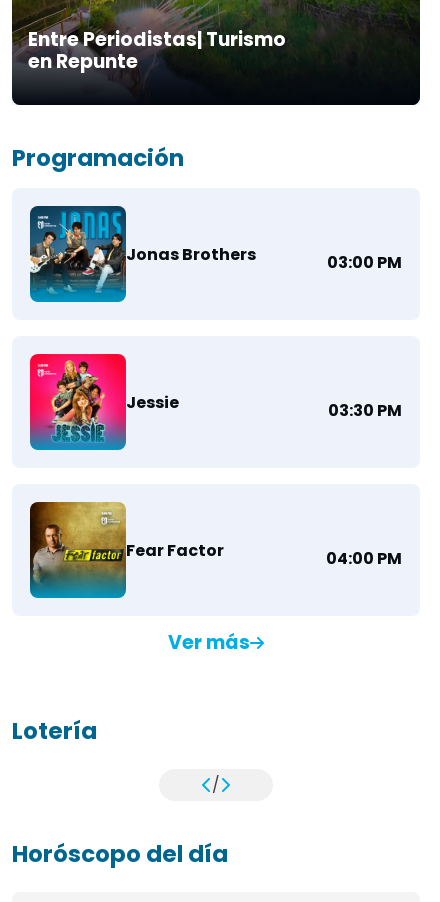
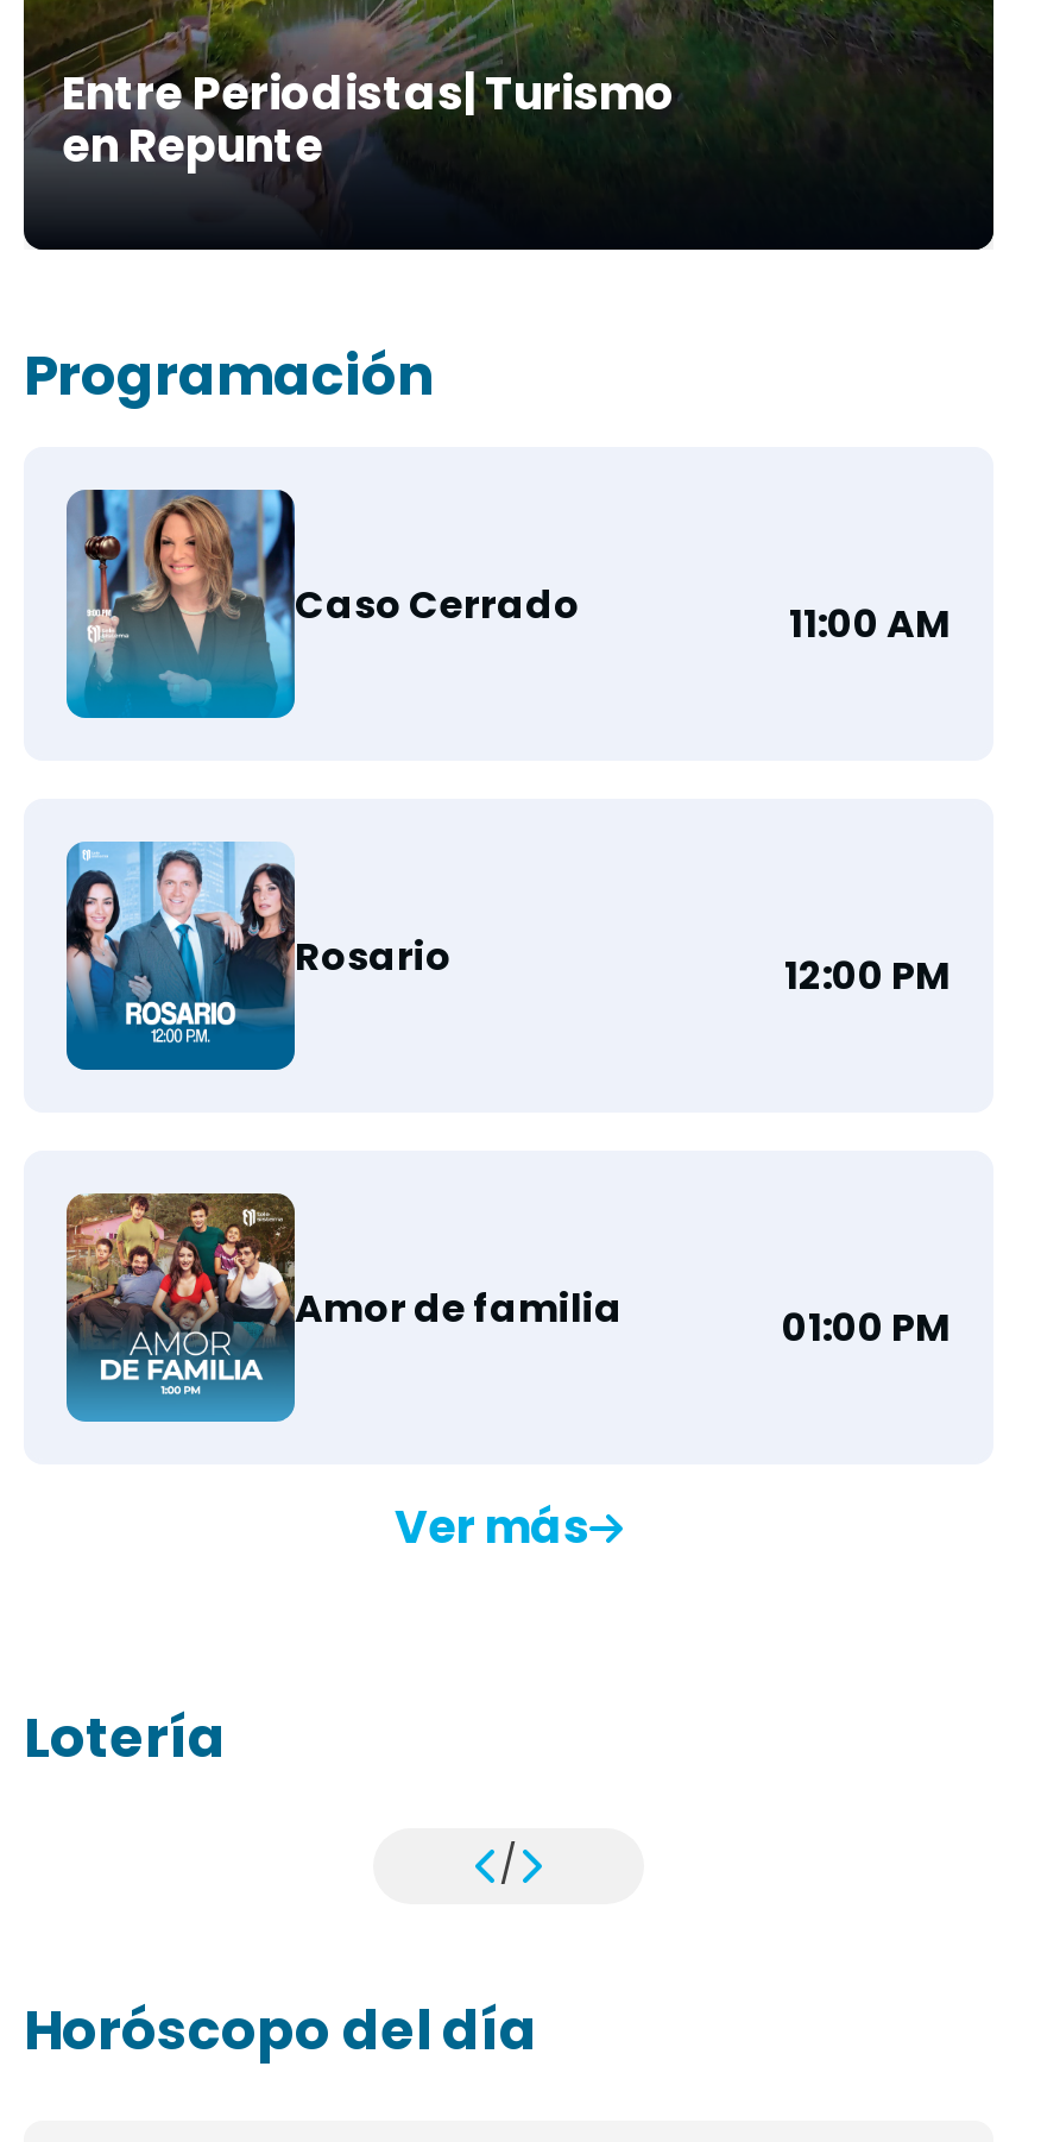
- [image]
- Jonas Brothers
- 03:00 PM
+ [image]
+ Caso Cerrado
+ 11:00 AM

- [image]
- Jessie
- 03:30 PM
+ [image]
+ Rosario
+ 12:00 PM

- [image]
- Fear Factor
- 04:00 PM
+ [image]
+ Amor de familia
+ 01:00 PM
